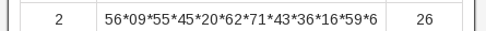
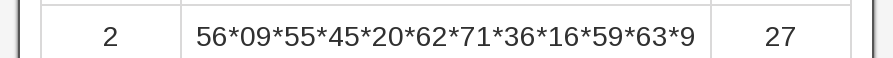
- 56*09*55*45*20*62*71*43*36*16*59*6
+ 56*09*55*45*20*62*71*36*16*59*63*9

- 26
+ 27
